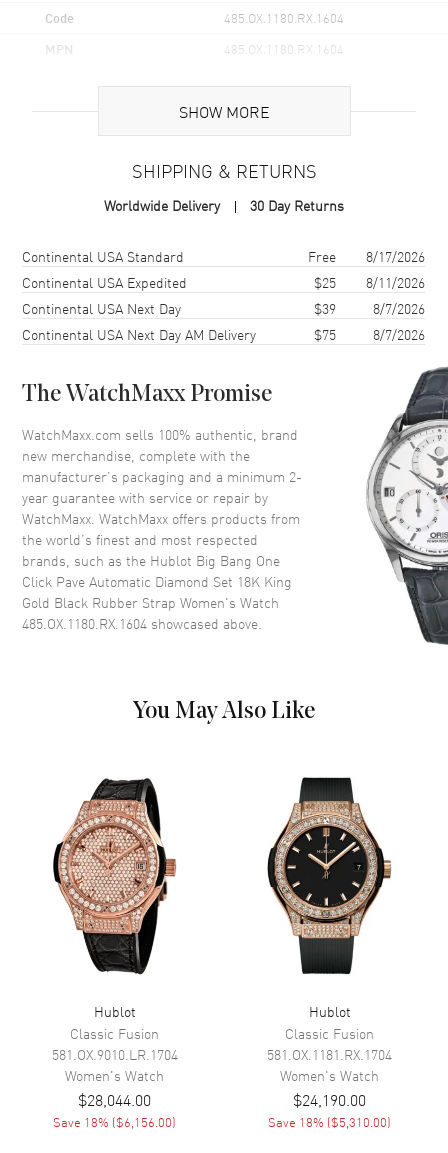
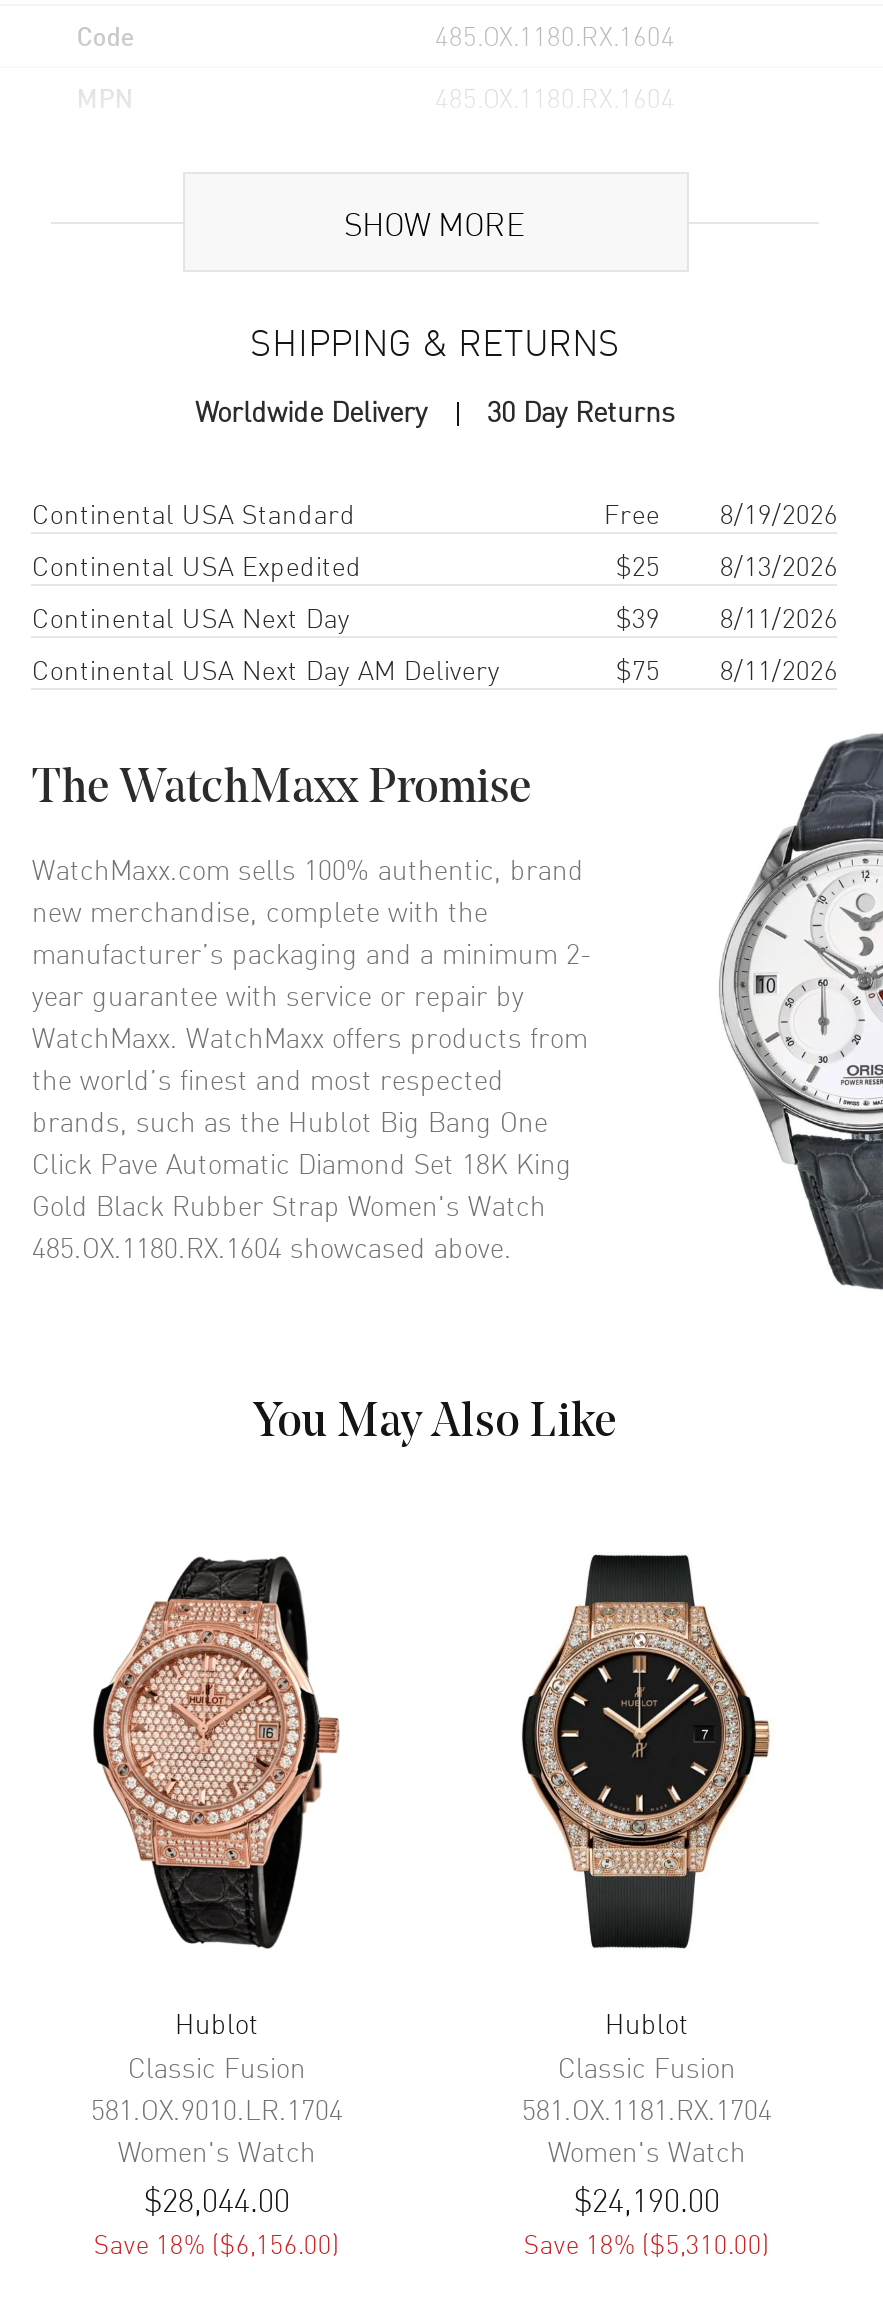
- 8/17/2026
+ 8/19/2026

- $25 8/11/2026
+ $25 8/13/2026

- 8/7/2026
+ 8/11/2026

- 8/7/2026
+ 8/11/2026
